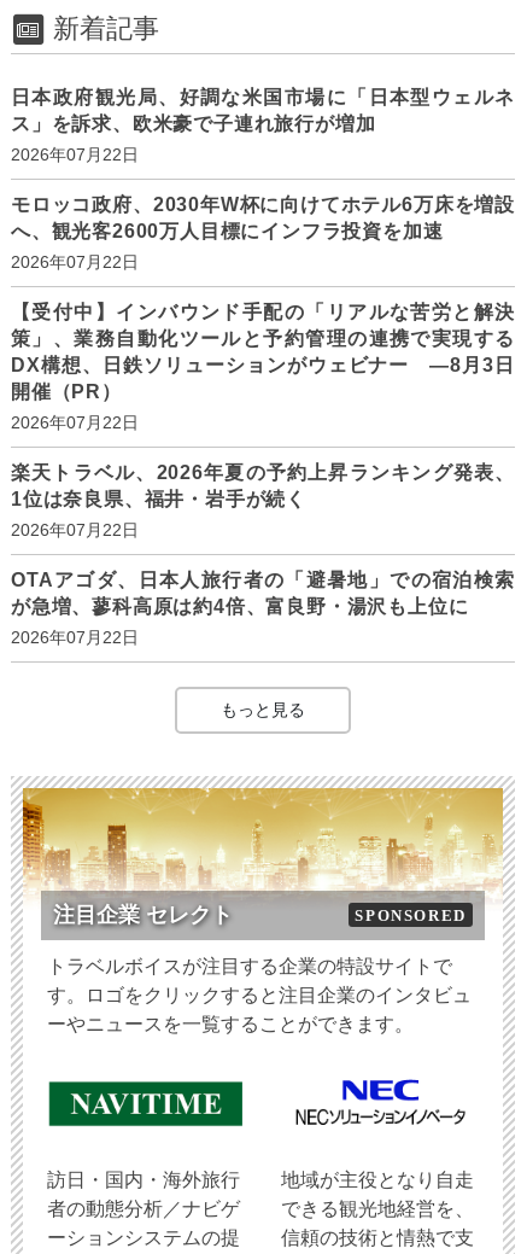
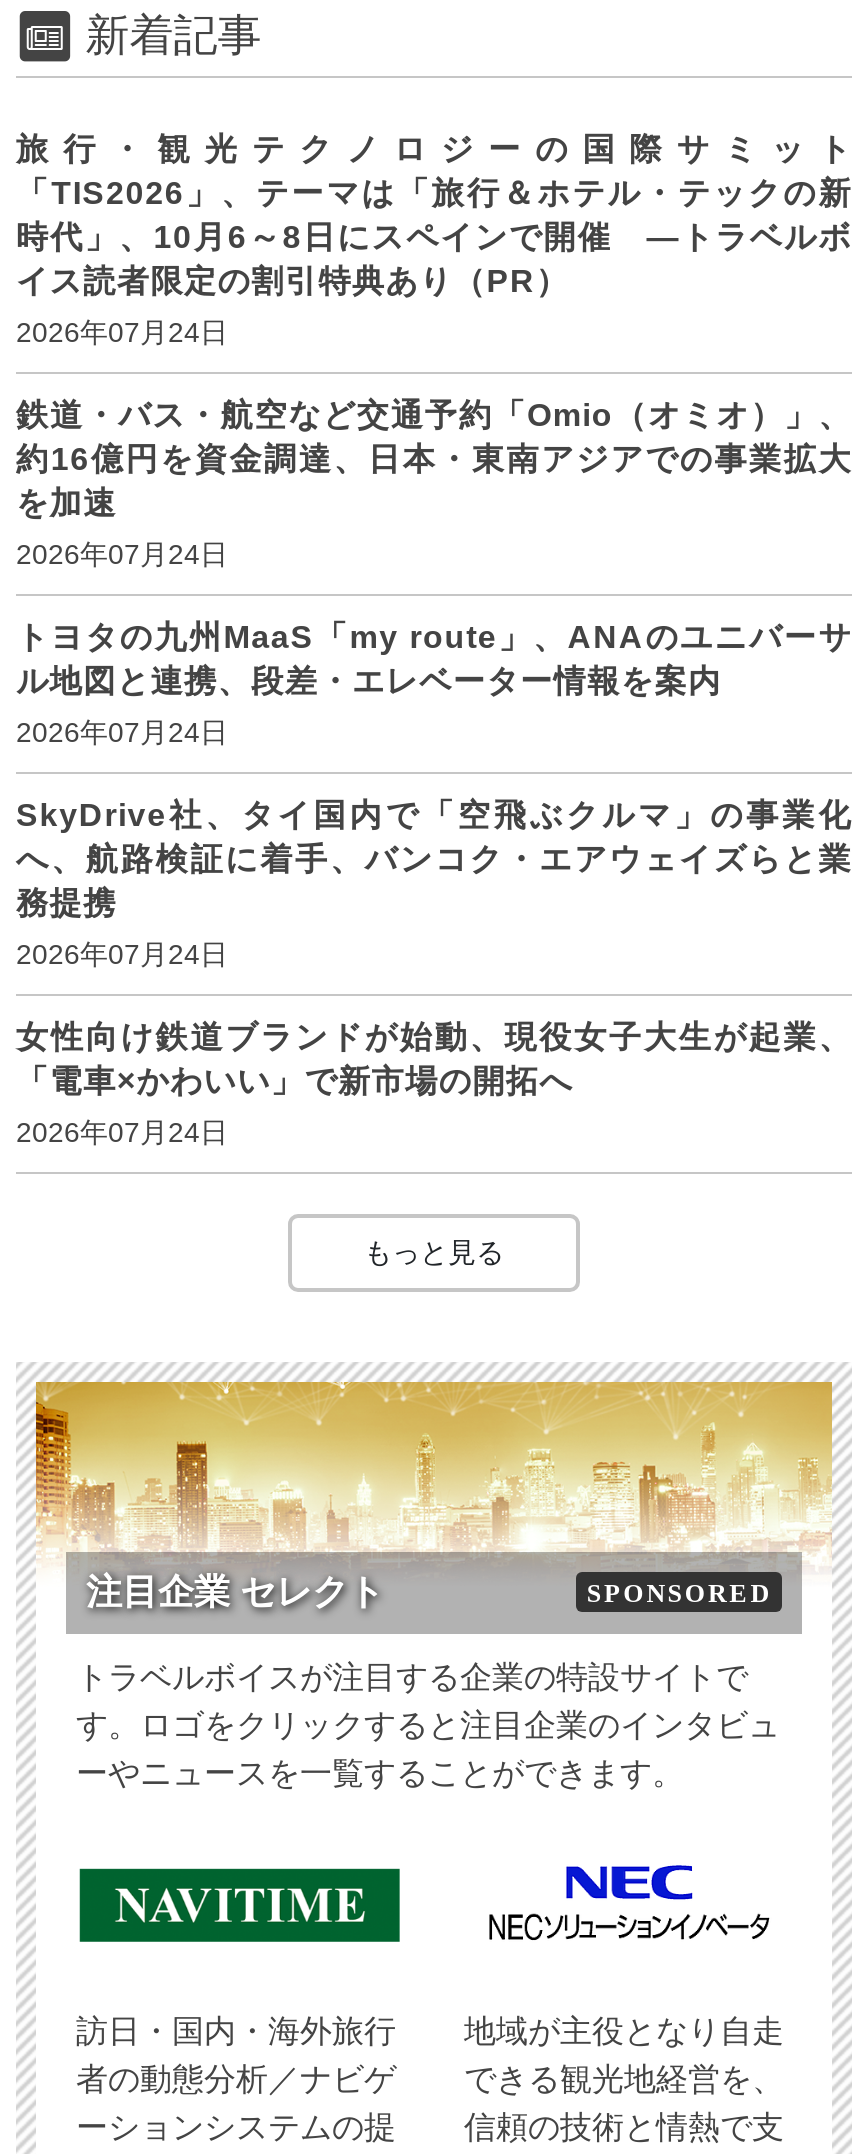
- 日本政府観光局、好調な米国市場に「日本型ウェルネ
- ス」を訴求、欧米豪で子連れ旅行が増加
+ 旅行・観光テクノロジーの国際サミット
+ 「TIS2026」、テーマは「旅行＆ホテル・テックの新
+ 時代」、10月6～8日にスペインで開催 ―トラベルボ
+ イス読者限定の割引特典あり（PR）

- 2026年07月22日
+ 2026年07月24日

- モロッコ政府、2030年W杯に向けてホテル6万床を増設
- へ、観光客2600万人目標にインフラ投資を加速
+ 鉄道・バス・航空など交通予約「Omio（オミオ）」、
+ 約16億円を資金調達、日本・東南アジアでの事業拡大
+ を加速

- 2026年07月22日
+ 2026年07月24日

- 【受付中】インバウンド手配の「リアルな苦労と解決
- 策」、業務自動化ツールと予約管理の連携で実現する
- DX構想、日鉄ソリューションがウェビナー ―8月3日
- 開催（PR）
+ トヨタの九州MaaS「my route」、ANAのユニバーサ
+ ル地図と連携、段差・エレベーター情報を案内

- 2026年07月22日
+ 2026年07月24日

- 楽天トラベル、2026年夏の予約上昇ランキング発表、
- 1位は奈良県、福井・岩手が続く
+ SkyDrive社、タイ国内で「空飛ぶクルマ」の事業化
+ へ、航路検証に着手、バンコク・エアウェイズらと業
+ 務提携

- 2026年07月22日
+ 2026年07月24日

- OTAアゴダ、日本人旅行者の「避暑地」での宿泊検索
- が急増、蓼科高原は約4倍、富良野・湯沢も上位に
+ 女性向け鉄道ブランドが始動、現役女子大生が起業、
+ 「電車×かわいい」で新市場の開拓へ

- 2026年07月22日
+ 2026年07月24日
